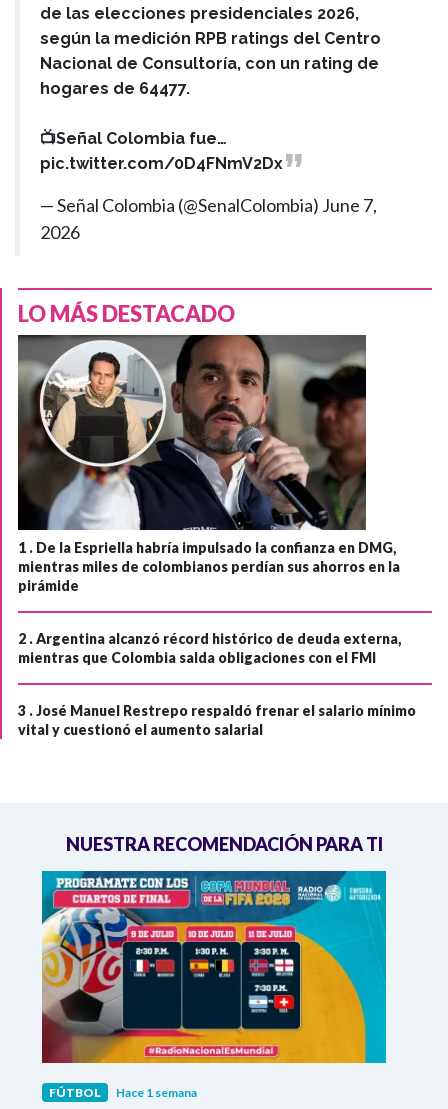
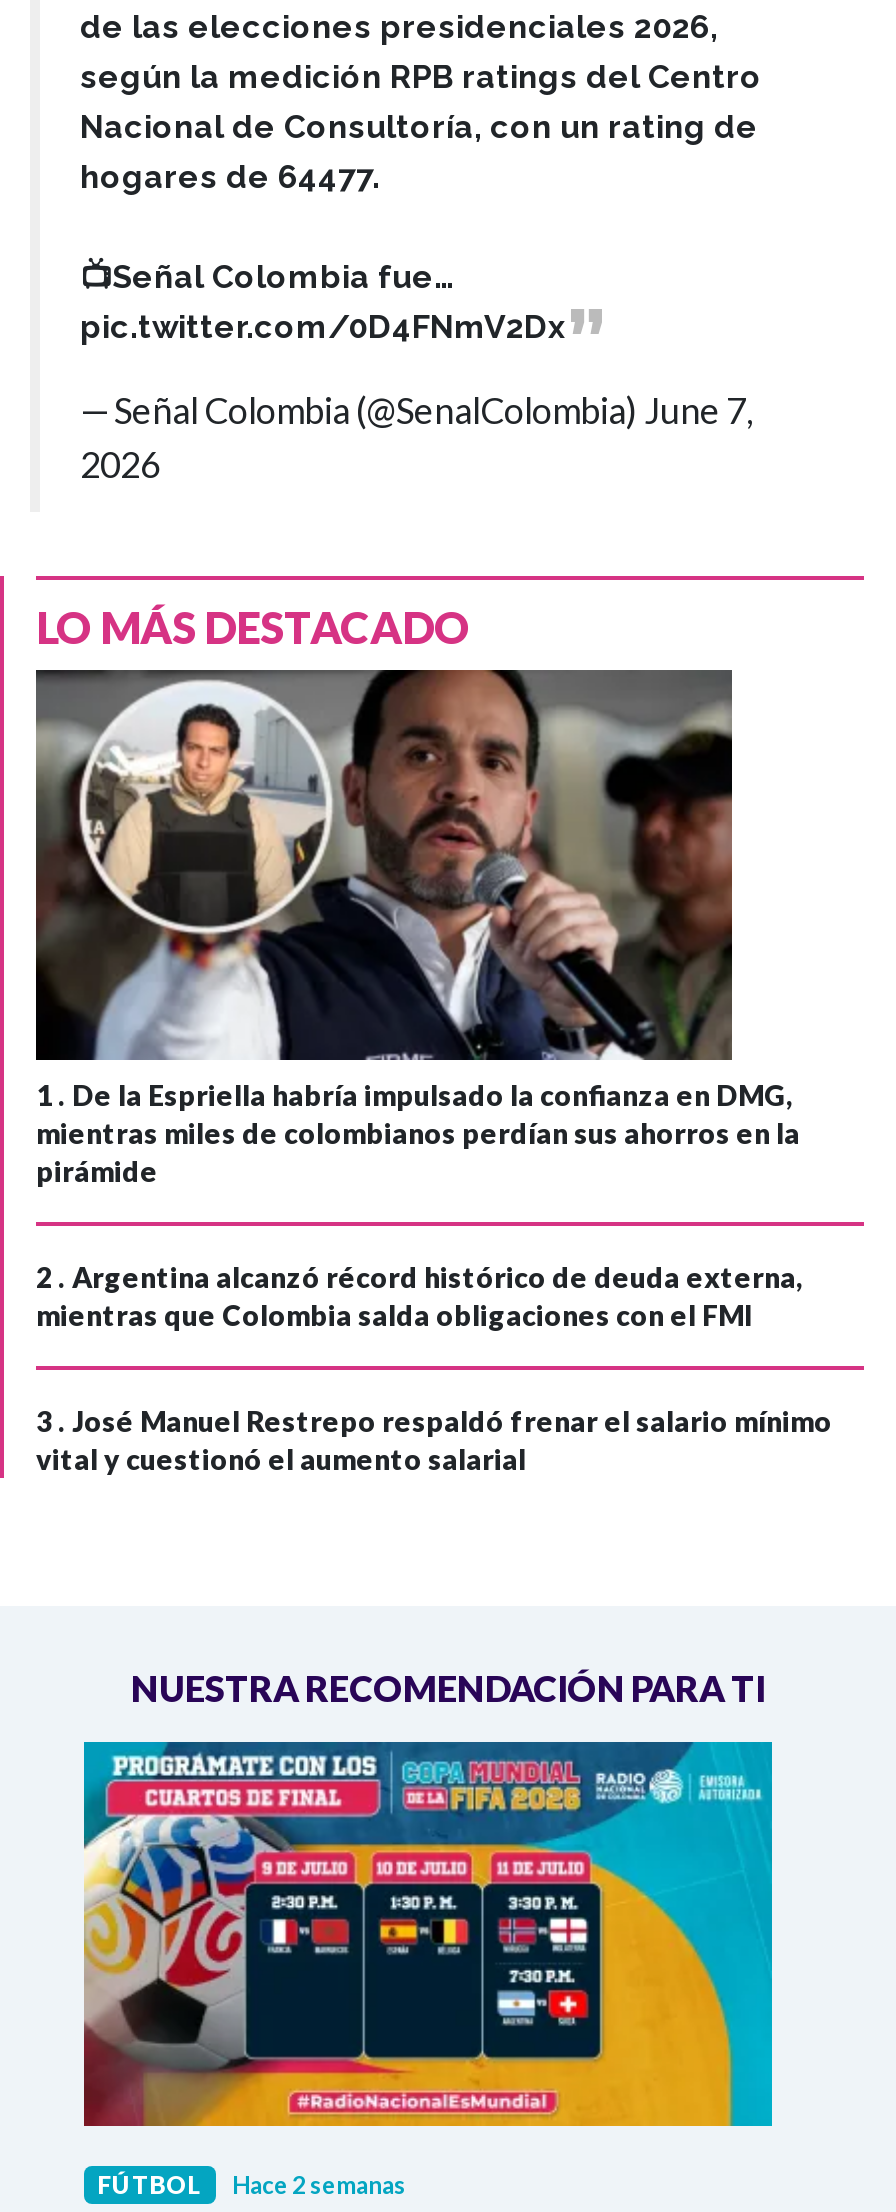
- FÚTBOL Hace 1 semana
+ FÚTBOL Hace 2 semanas
